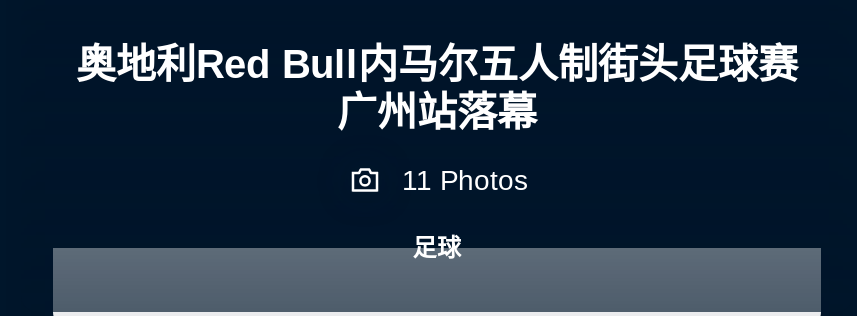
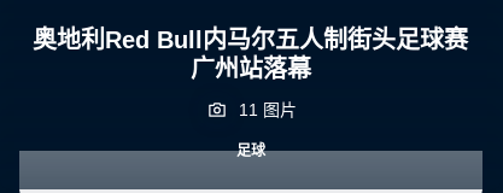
- 11 Photos
+ 11 图片
